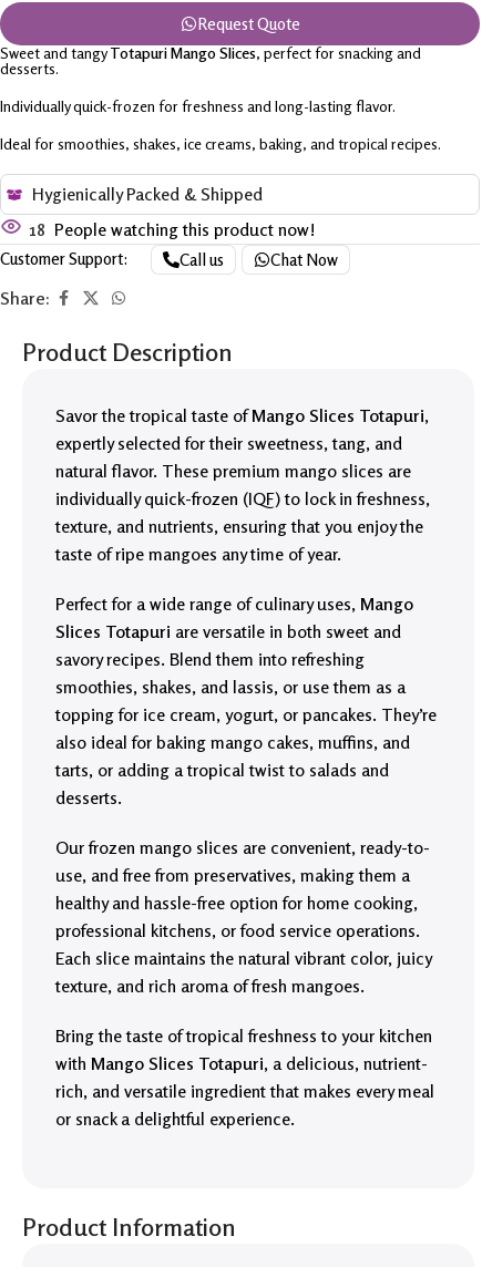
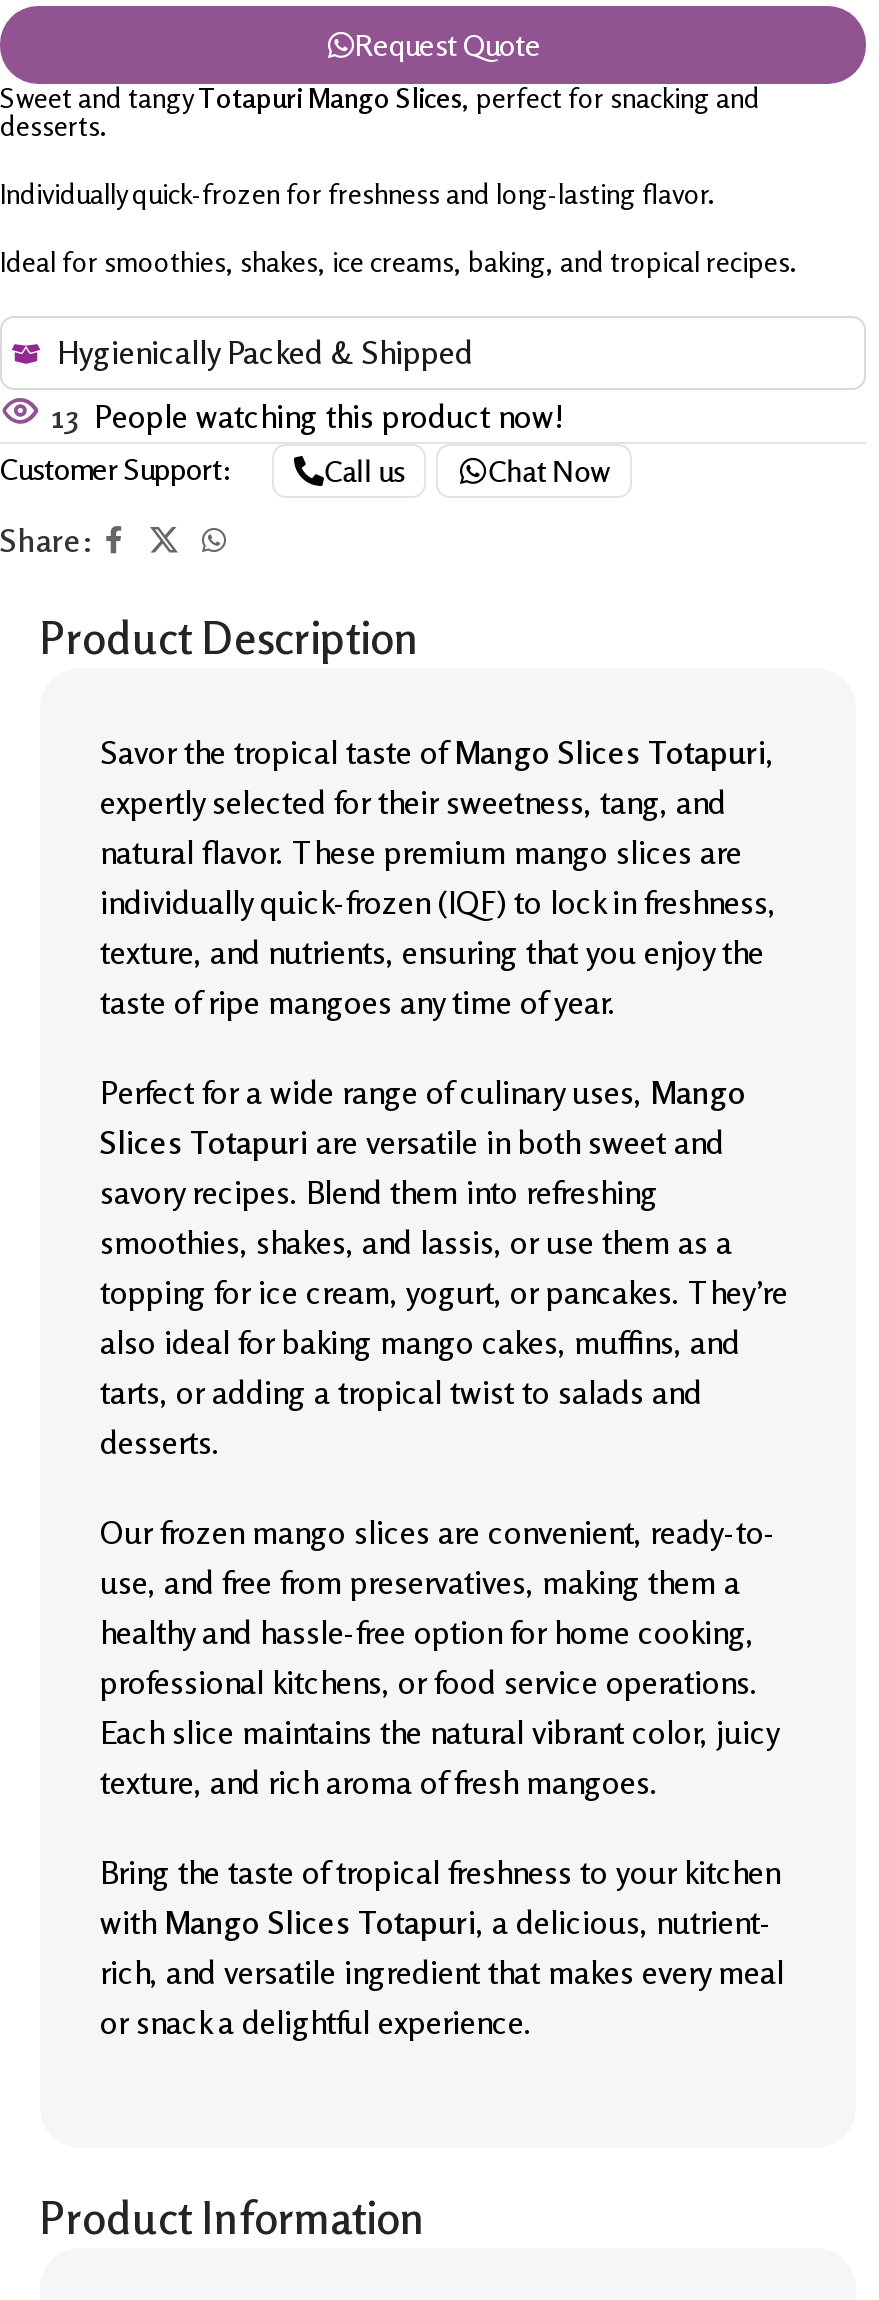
- 18 People watching this product now!
+ 13 People watching this product now!
